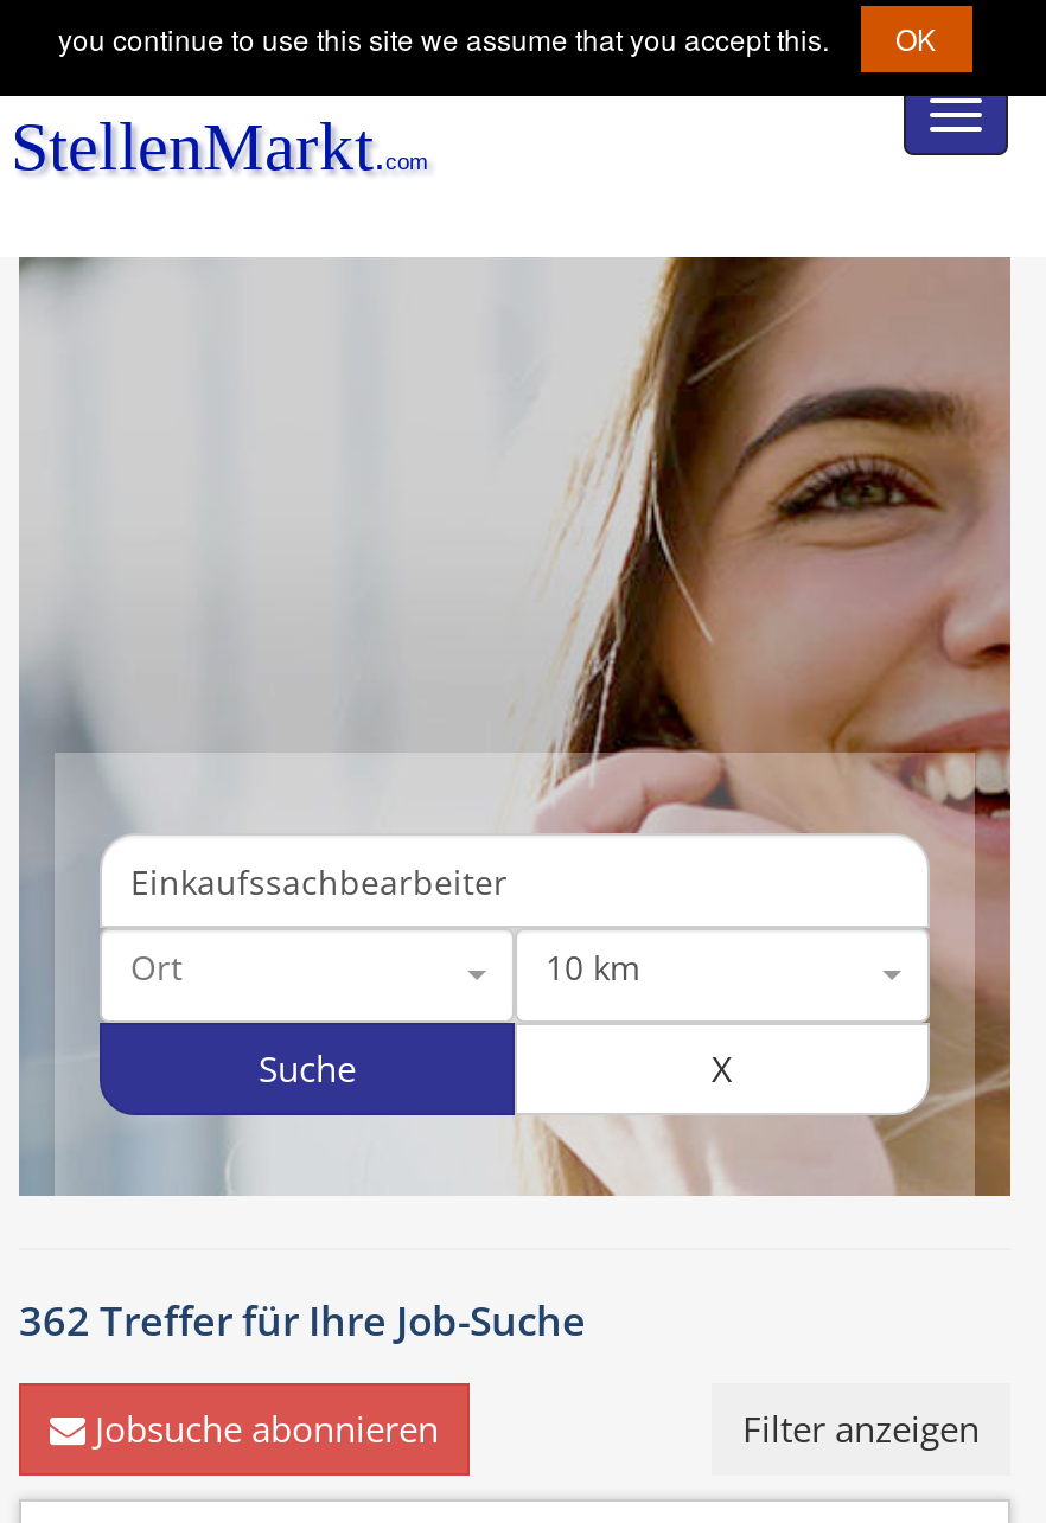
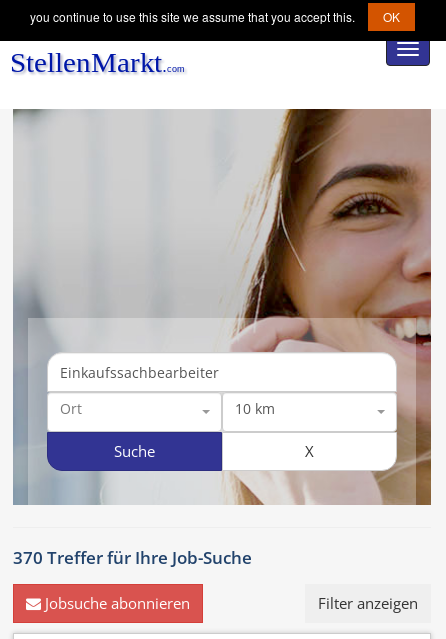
- 362 Treffer für Ihre Job-Suche
+ 370 Treffer für Ihre Job-Suche
